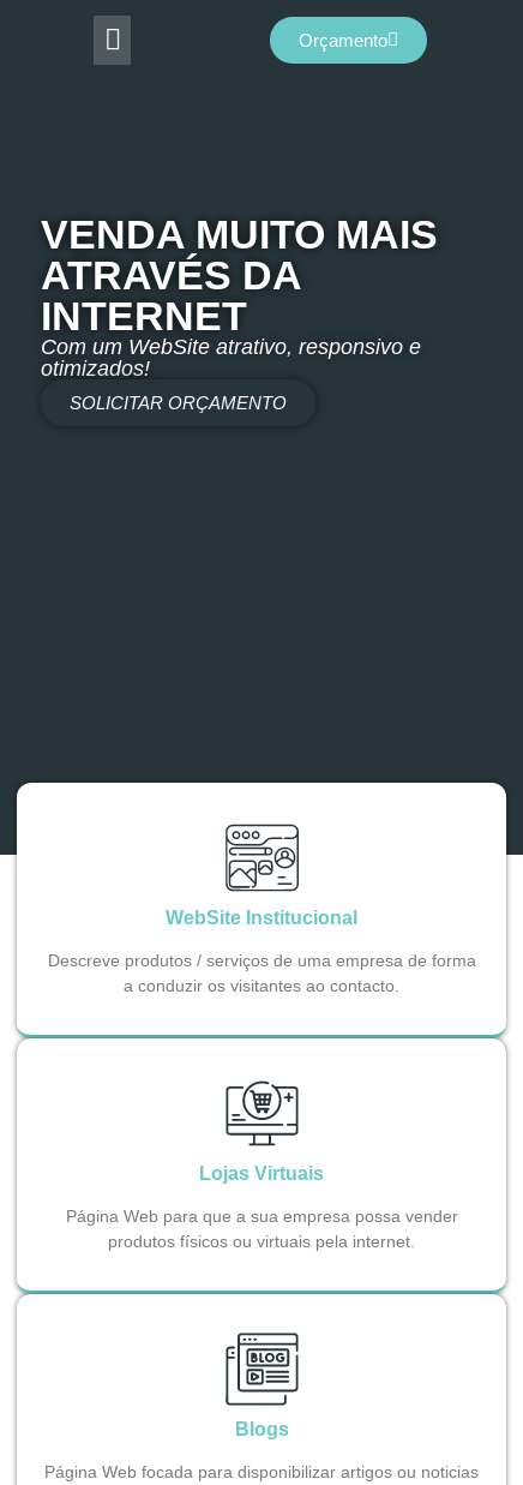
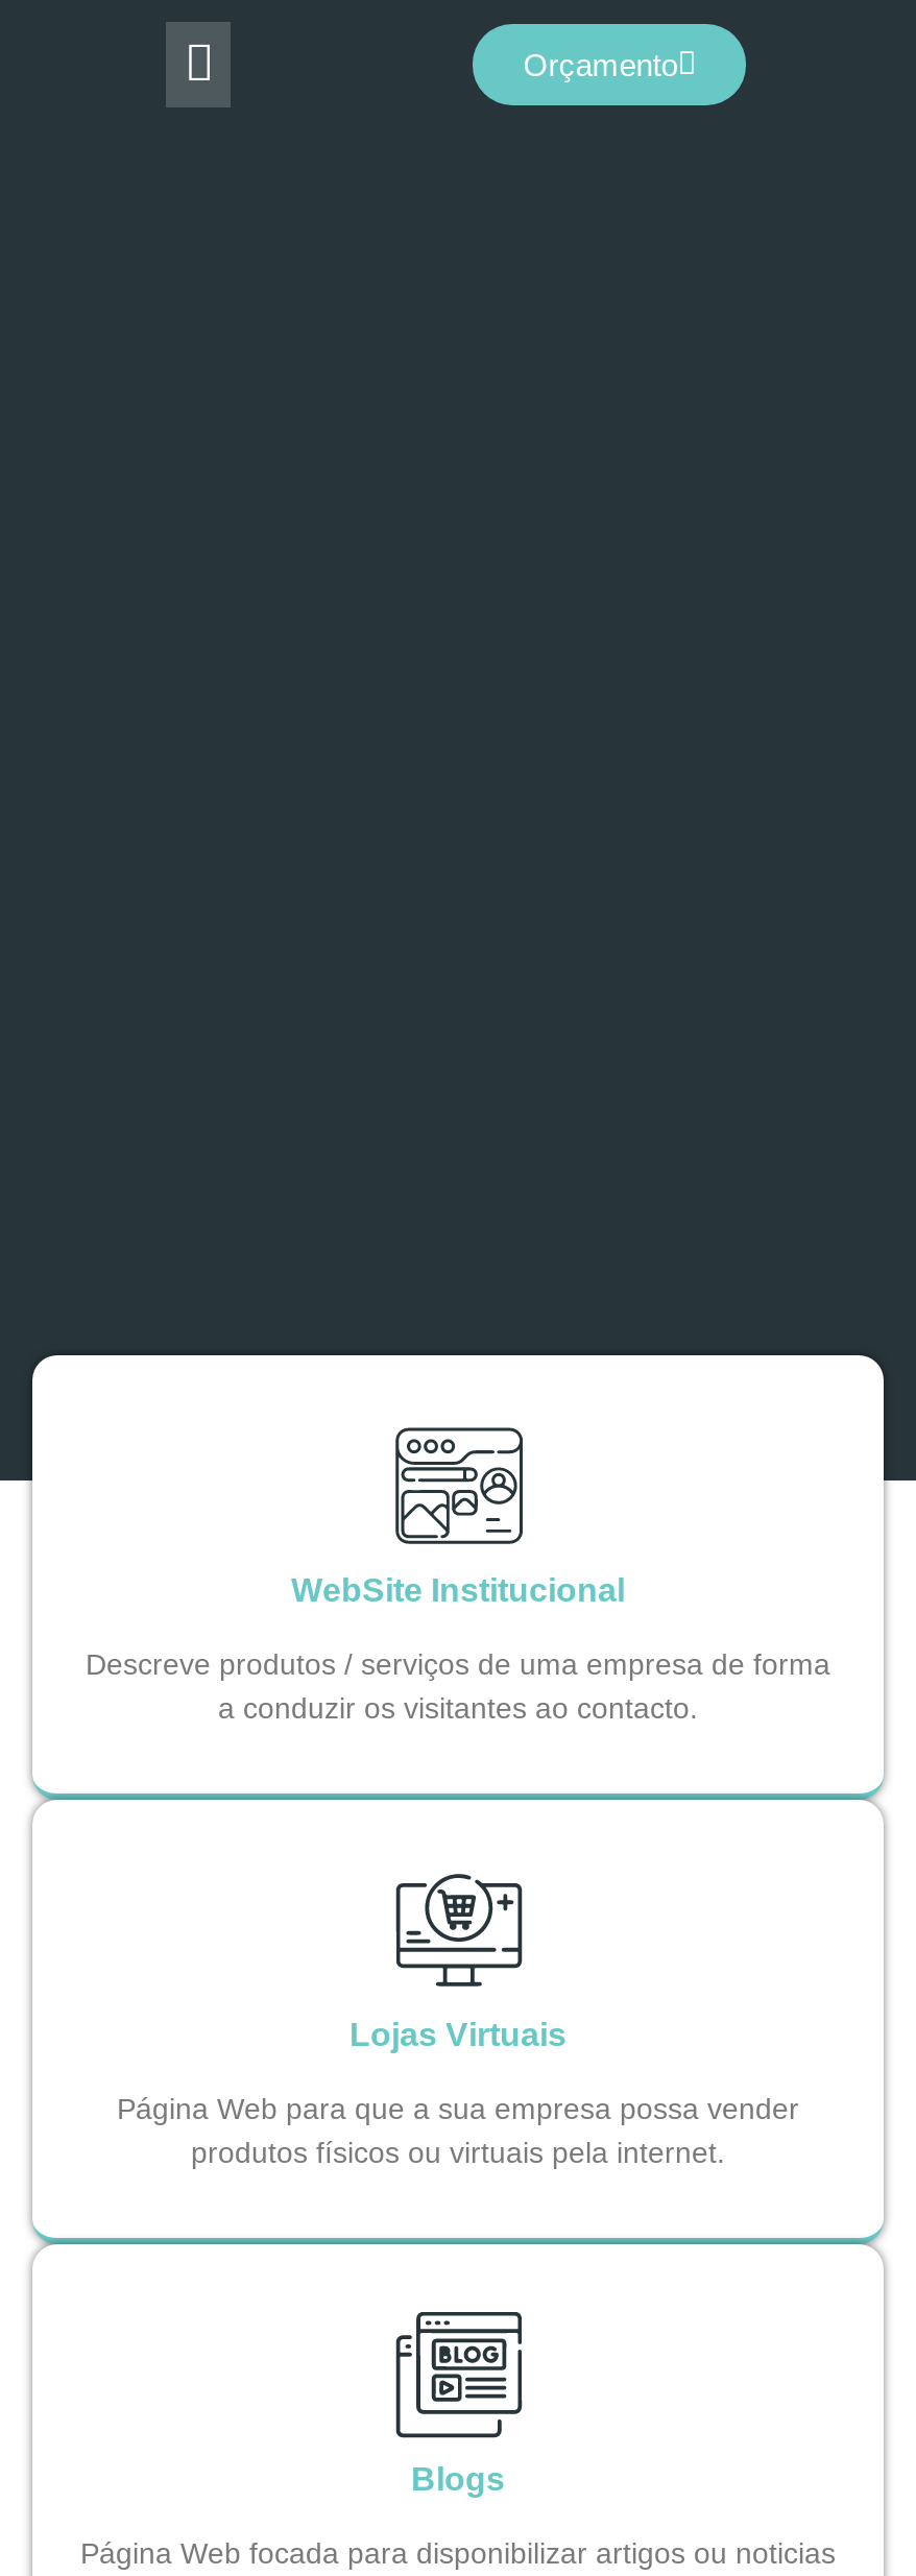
- VENDA MUITO MAIS
- ATRAVÉS DA
- INTERNET
- Com um WebSite atrativo, responsivo e
- otimizados!
- SOLICITAR ORÇAMENTO
